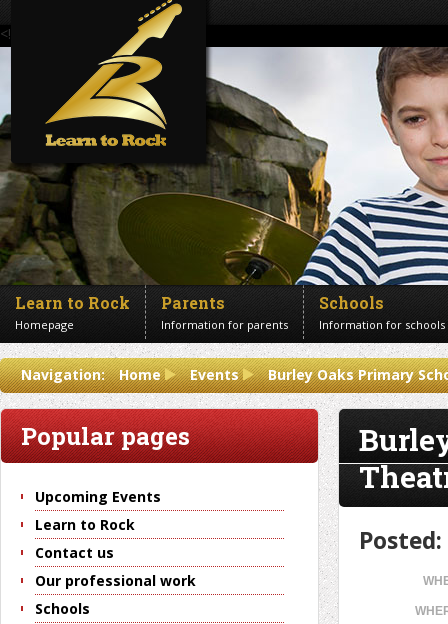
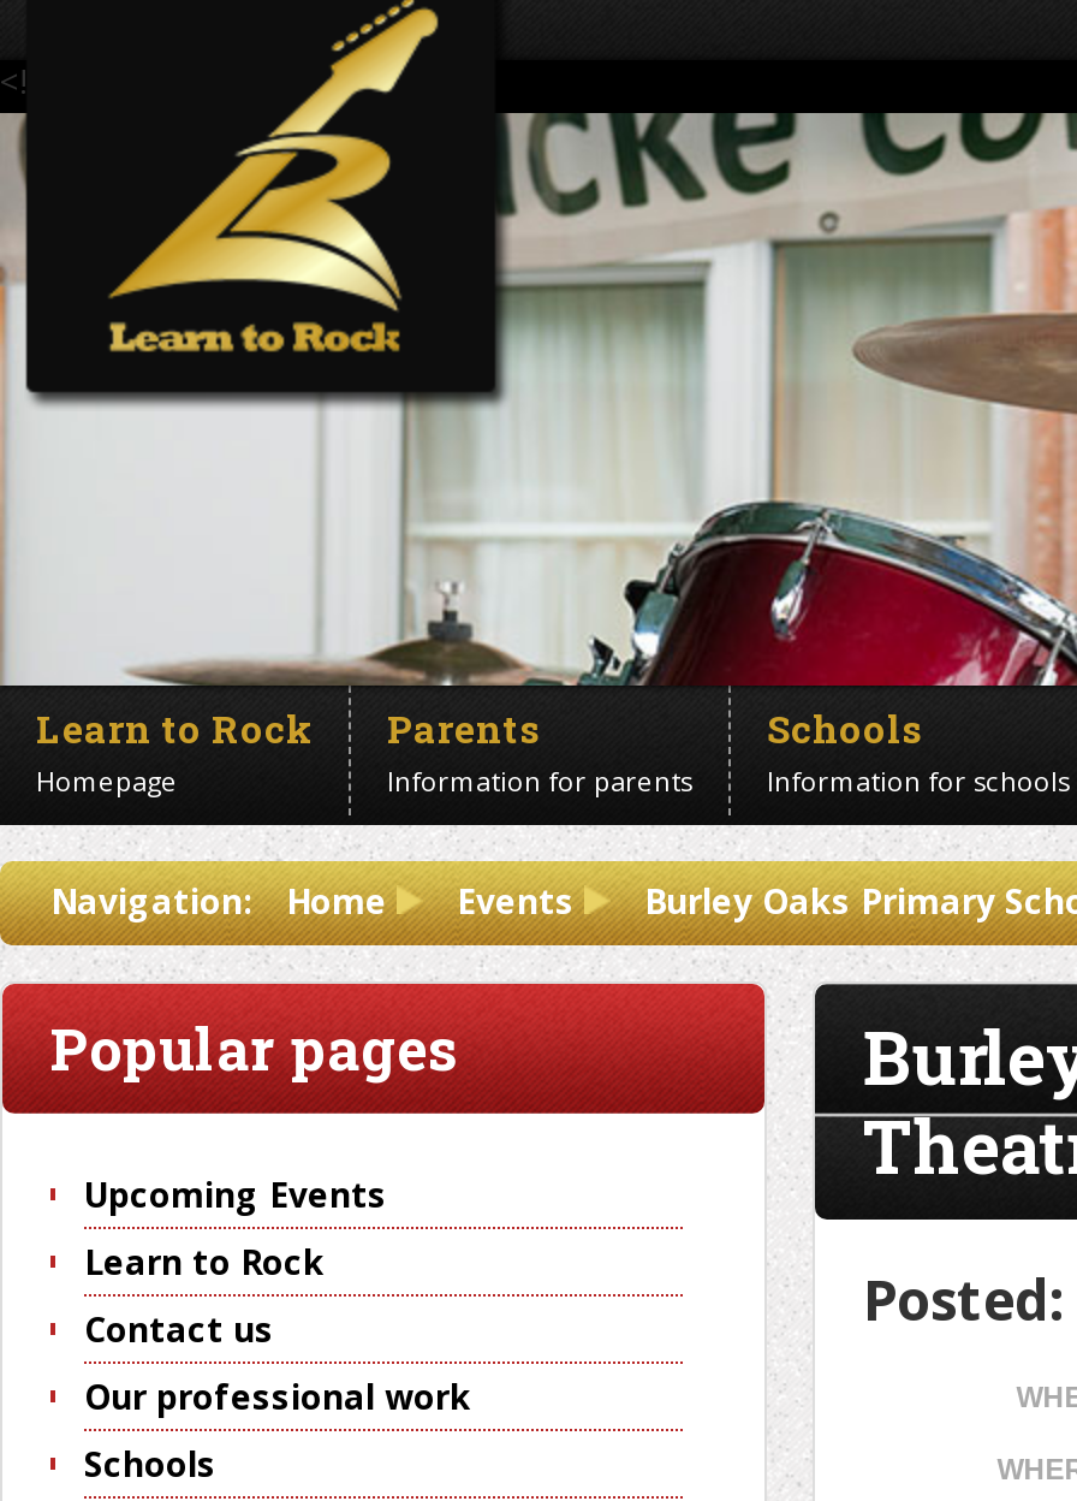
- [image]
+ [image]
